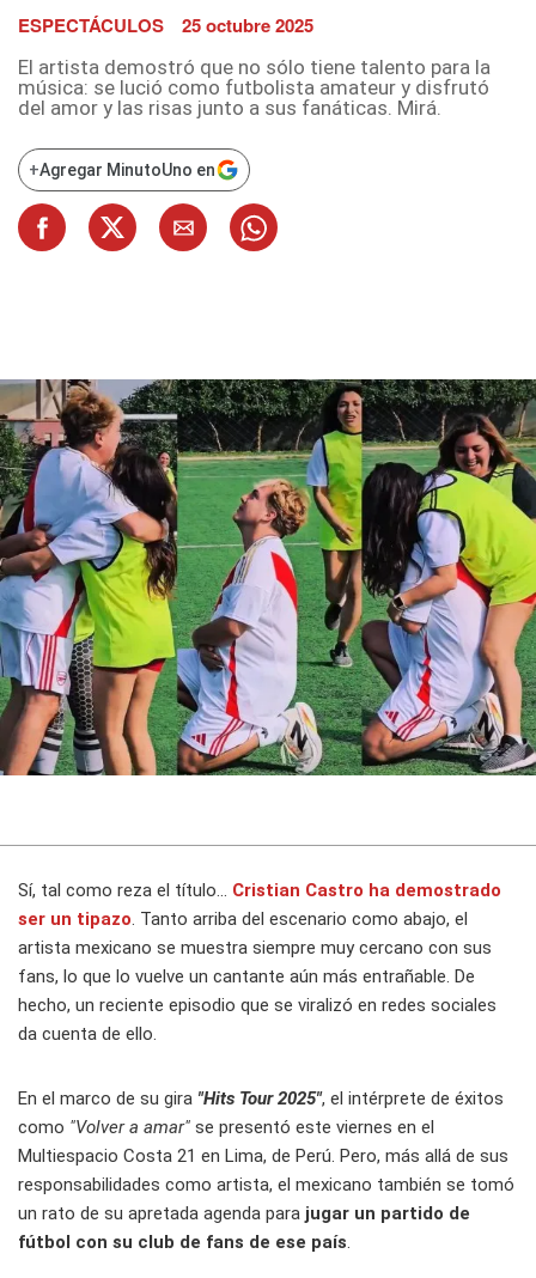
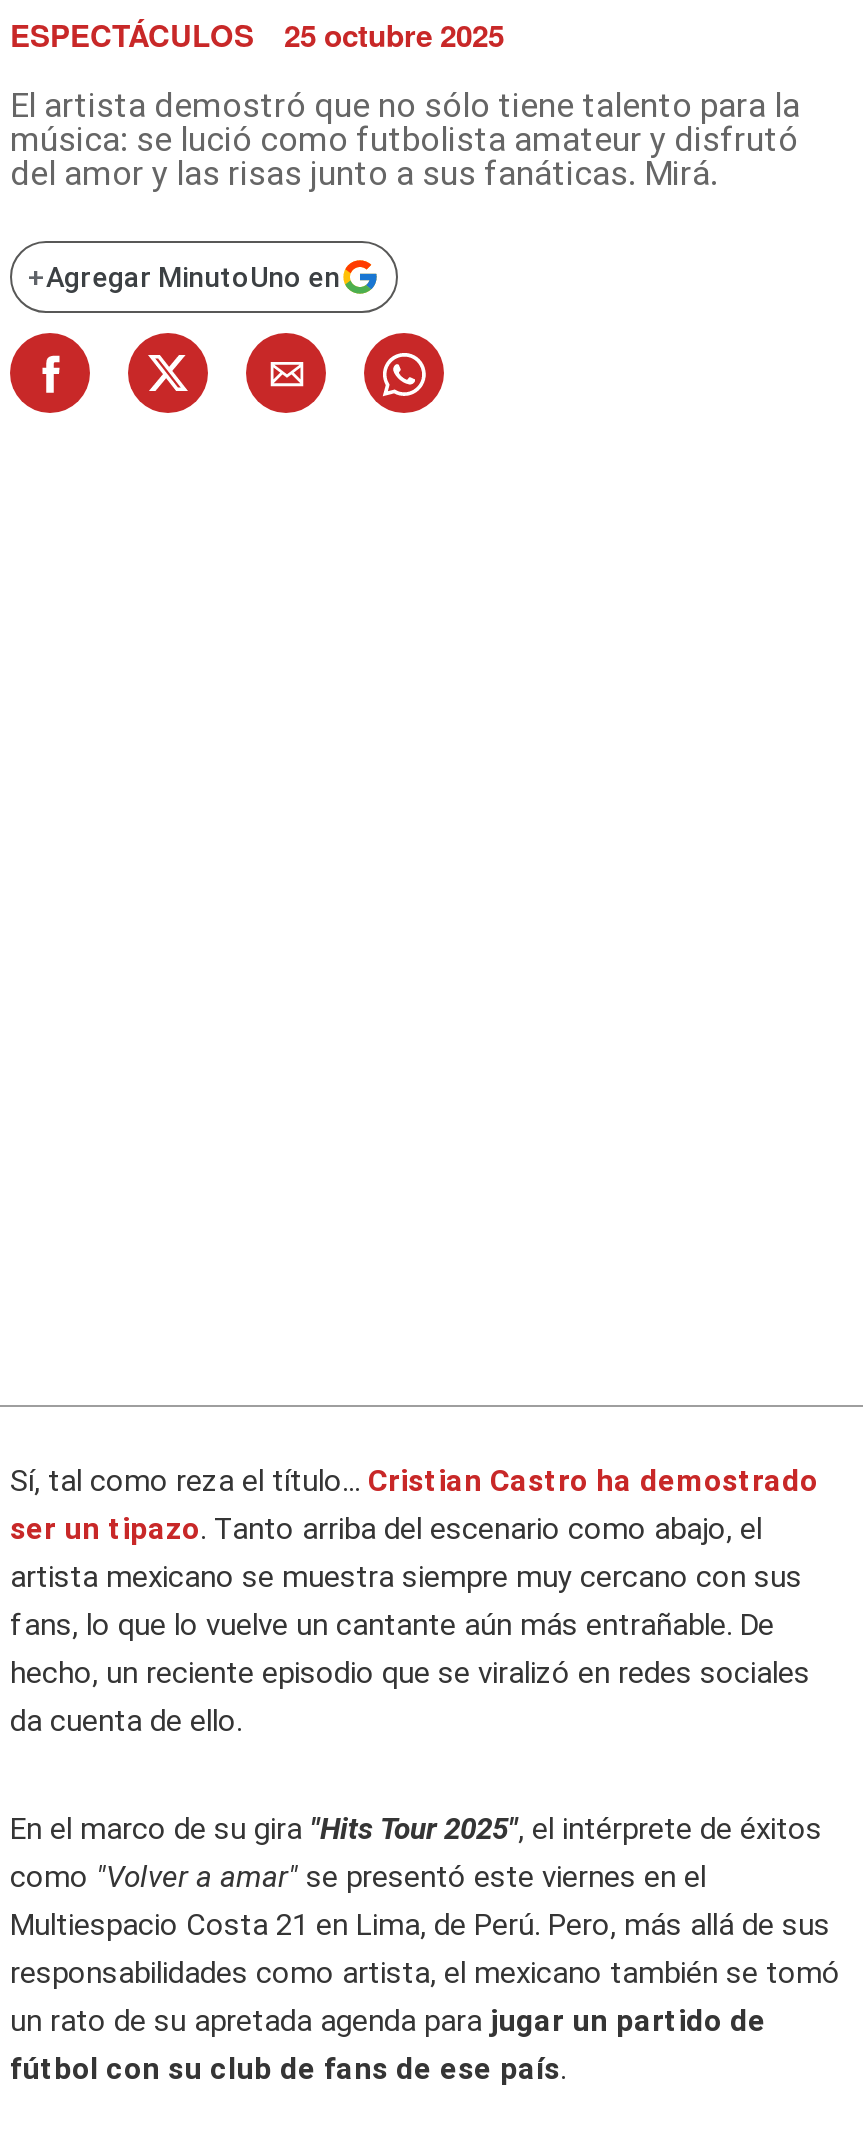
- [image]
